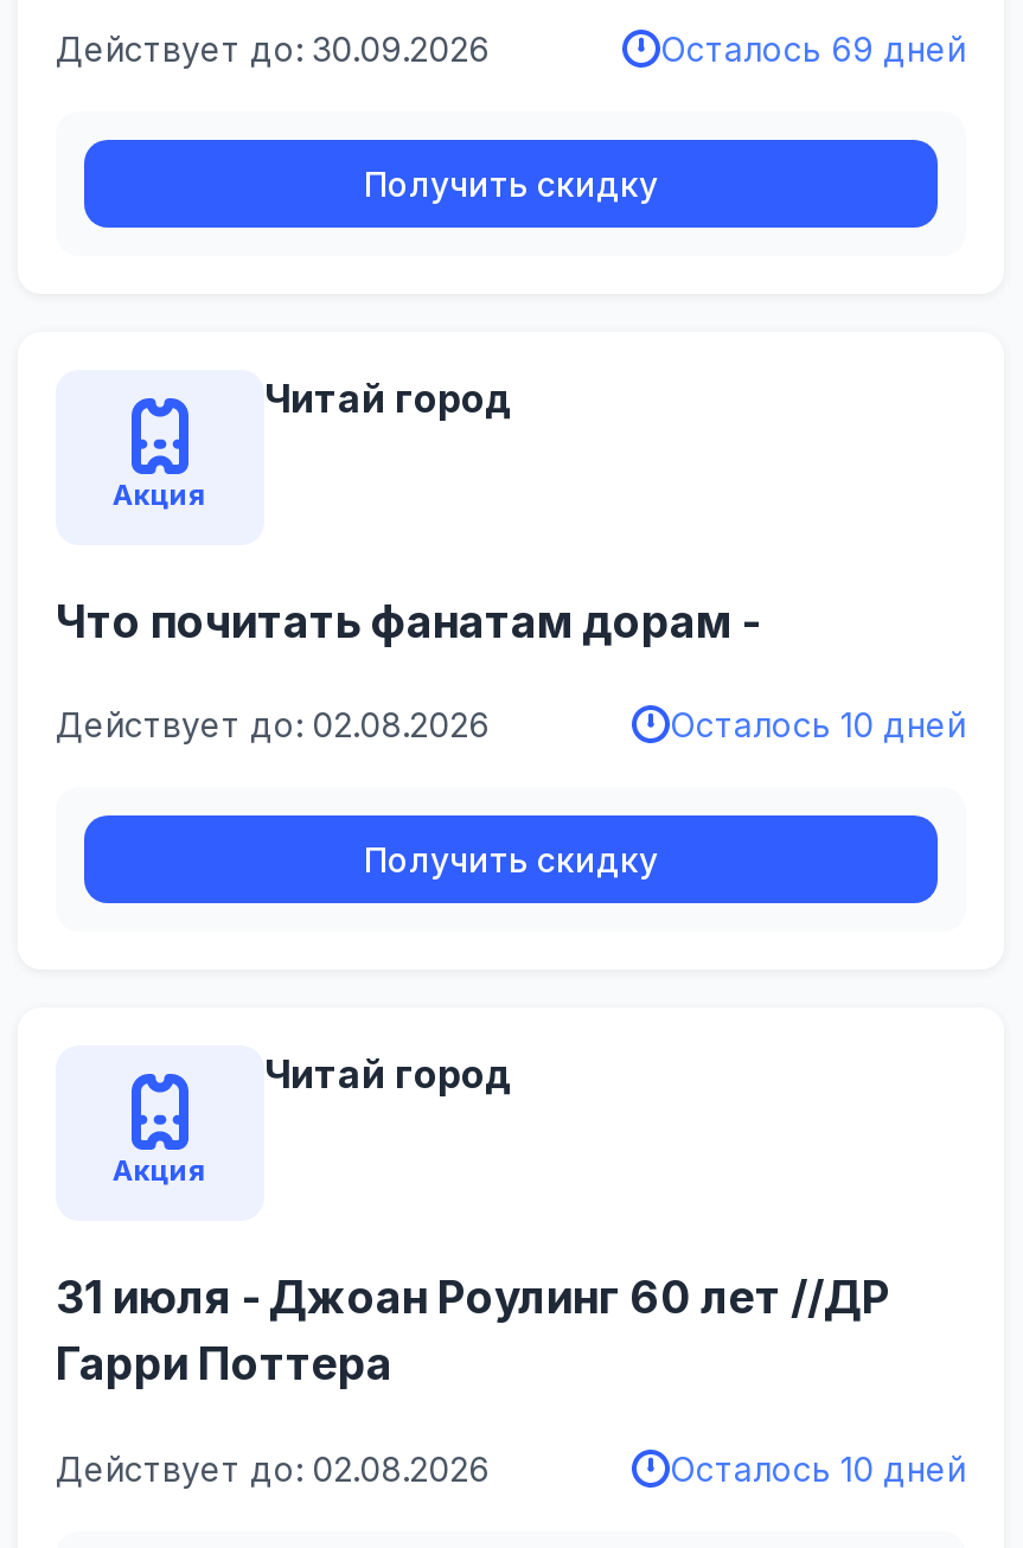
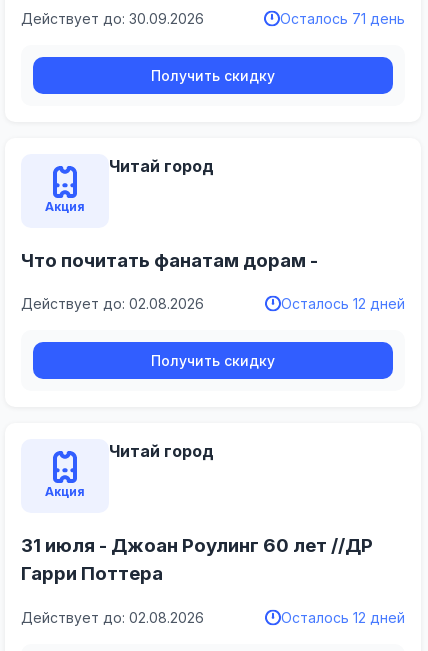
- Осталось 69 дней
+ Осталось 71 день

- Осталось 10 дней
+ Осталось 12 дней

- Осталось 10 дней
+ Осталось 12 дней
